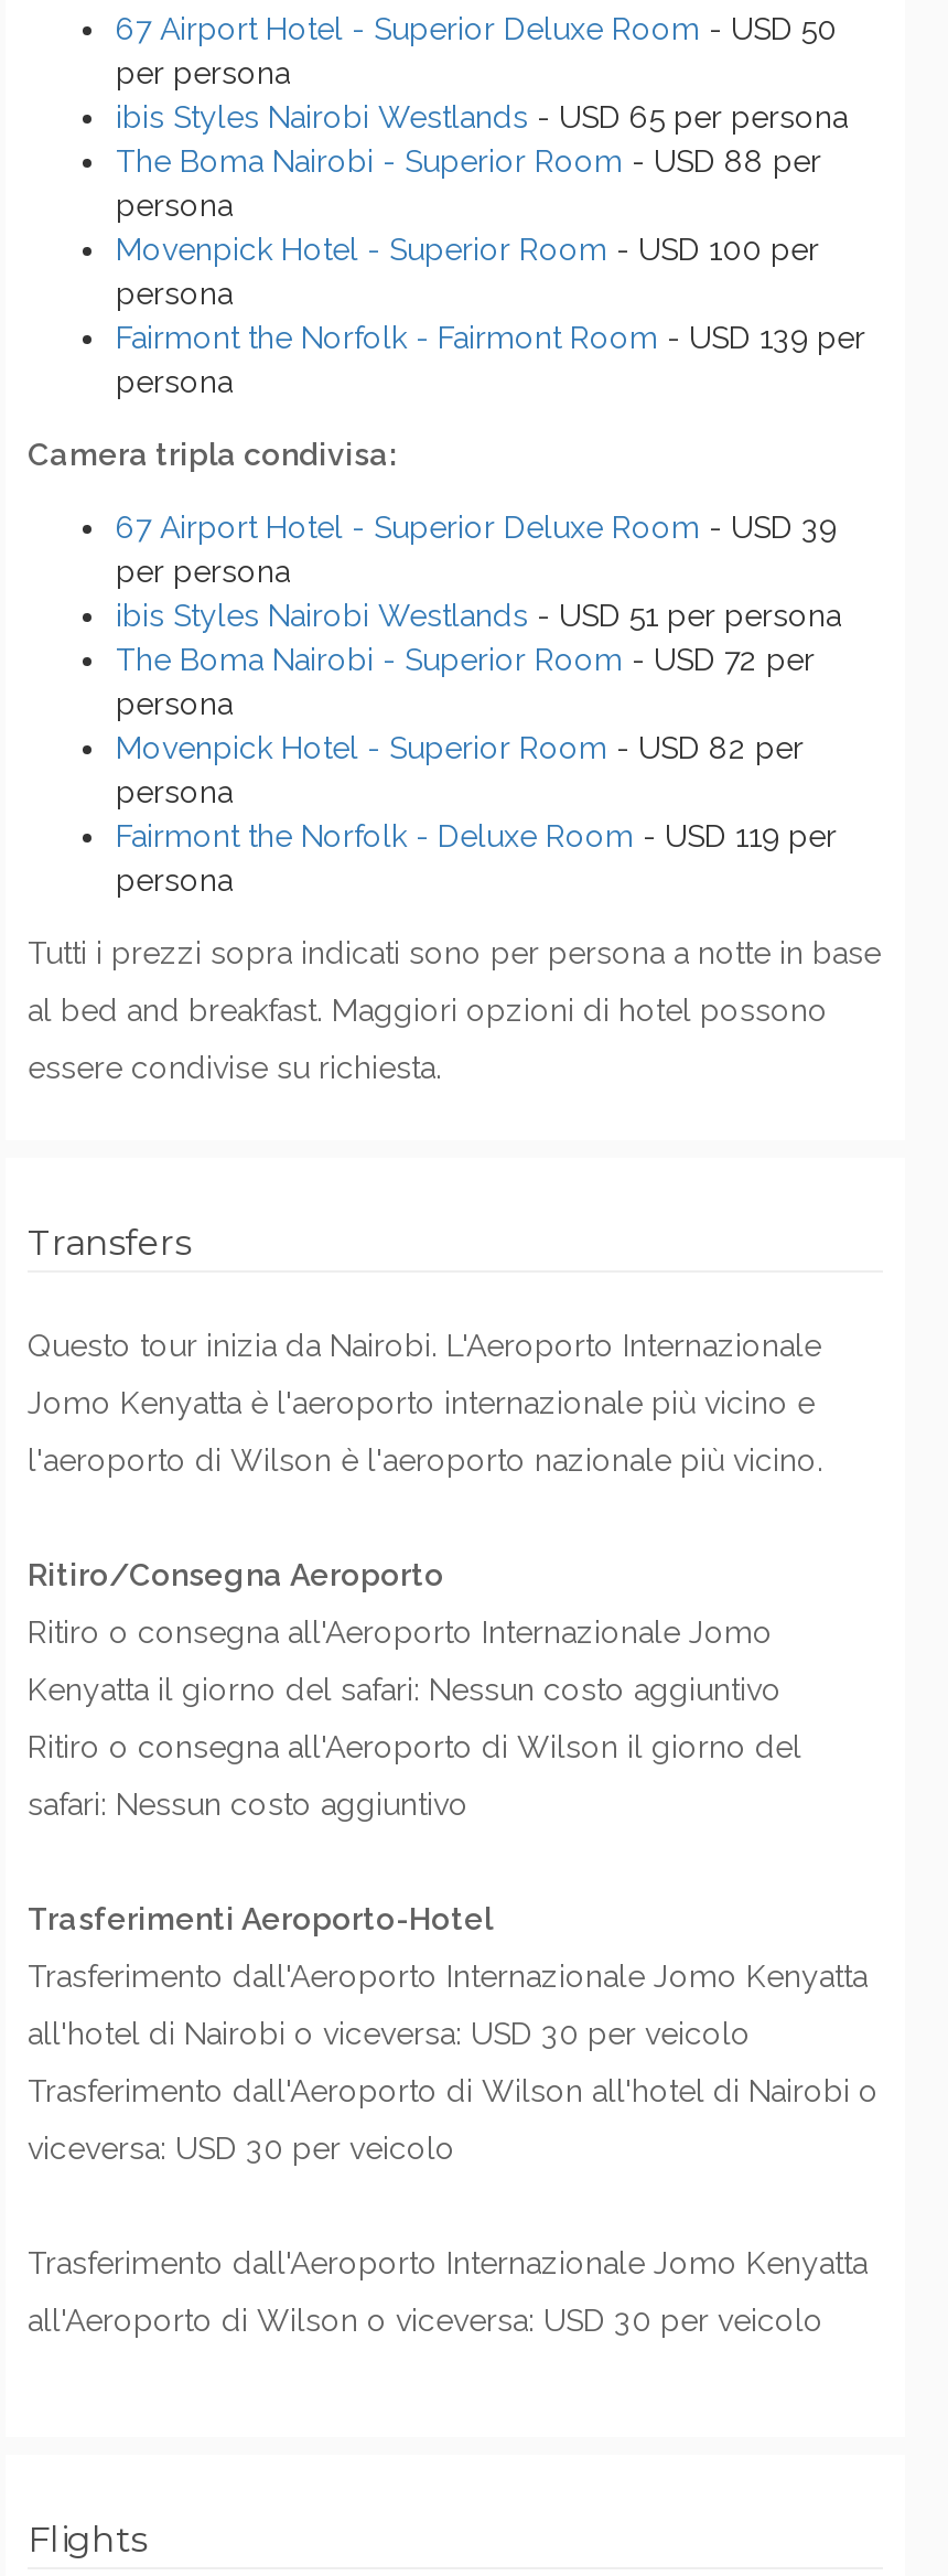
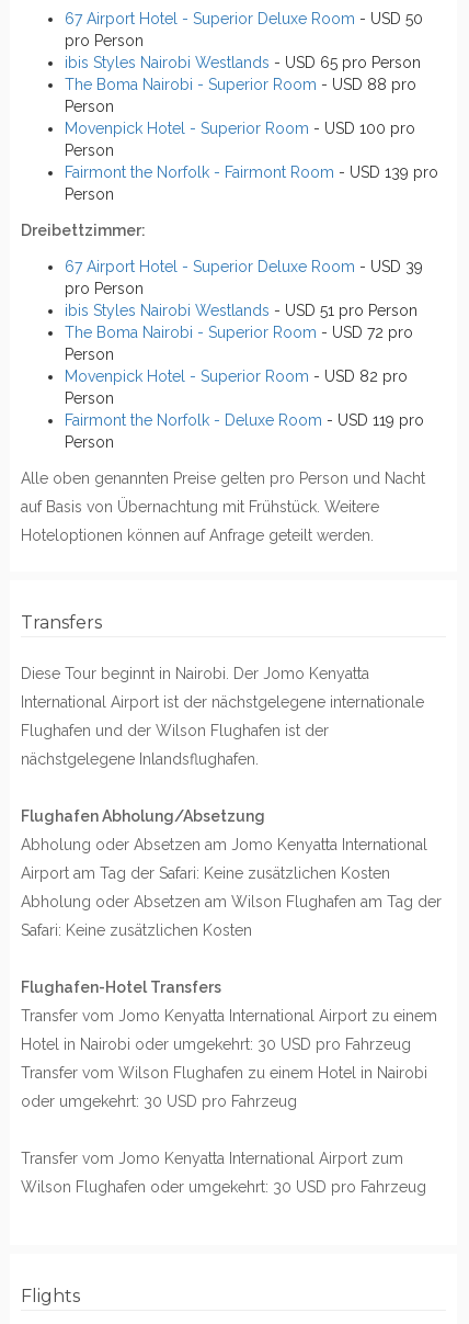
- per persona
- ibis Styles Nairobi Westlands - USD 65 per persona
- The Boma Nairobi - Superior Room - USD 88 per
- persona
- Movenpick Hotel - Superior Room - USD 100 per
- persona
- Fairmont the Norfolk - Fairmont Room - USD 139 per
- persona
+ pro Person
+ ibis Styles Nairobi Westlands - USD 65 pro Person
+ The Boma Nairobi - Superior Room - USD 88 pro
+ Person
+ Movenpick Hotel - Superior Room - USD 100 pro
+ Person
+ Fairmont the Norfolk - Fairmont Room - USD 139 pro
+ Person

- Camera tripla condivisa:
+ Dreibettzimmer:

- per persona
- ibis Styles Nairobi Westlands - USD 51 per persona
- The Boma Nairobi - Superior Room - USD 72 per
- persona
- Movenpick Hotel - Superior Room - USD 82 per
- persona
- Fairmont the Norfolk - Deluxe Room - USD 119 per
- persona
+ pro Person
+ ibis Styles Nairobi Westlands - USD 51 pro Person
+ The Boma Nairobi - Superior Room - USD 72 pro
+ Person
+ Movenpick Hotel - Superior Room - USD 82 pro
+ Person
+ Fairmont the Norfolk - Deluxe Room - USD 119 pro
+ Person

- Tutti i prezzi sopra indicati sono per persona a notte in base
+ Alle oben genannten Preise gelten pro Person und Nacht

- al bed and breakfast. Maggiori opzioni di hotel possono
+ auf Basis von Übernachtung mit Frühstück. Weitere

- essere condivise su richiesta.
+ Hoteloptionen können auf Anfrage geteilt werden.

- Questo tour inizia da Nairobi. L'Aeroporto Internazionale
- Jomo Kenyatta è l'aeroporto internazionale più vicino e
- l'aeroporto di Wilson è l'aeroporto nazionale più vicino.
- Ritiro/Consegna Aeroporto
- Ritiro o consegna all'Aeroporto Internazionale Jomo
- Kenyatta il giorno del safari: Nessun costo aggiuntivo
- Ritiro o consegna all'Aeroporto di Wilson il giorno del
- safari: Nessun costo aggiuntivo
- Trasferimenti Aeroporto-Hotel
- Trasferimento dall'Aeroporto Internazionale Jomo Kenyatta
- all'hotel di Nairobi o viceversa: USD 30 per veicolo
- Trasferimento dall'Aeroporto di Wilson all'hotel di Nairobi o
- viceversa: USD 30 per veicolo
- Trasferimento dall'Aeroporto Internazionale Jomo Kenyatta
- all'Aeroporto di Wilson o viceversa: USD 30 per veicolo
+ Diese Tour beginnt in Nairobi. Der Jomo Kenyatta
+ International Airport ist der nächstgelegene internationale
+ Flughafen und der Wilson Flughafen ist der
+ nächstgelegene Inlandsflughafen.
+ Flughafen Abholung/Absetzung
+ Abholung oder Absetzen am Jomo Kenyatta International
+ Airport am Tag der Safari: Keine zusätzlichen Kosten
+ Abholung oder Absetzen am Wilson Flughafen am Tag der
+ Safari: Keine zusätzlichen Kosten
+ Flughafen-Hotel Transfers
+ Transfer vom Jomo Kenyatta International Airport zu einem
+ Hotel in Nairobi oder umgekehrt: 30 USD pro Fahrzeug
+ Transfer vom Wilson Flughafen zu einem Hotel in Nairobi
+ oder umgekehrt: 30 USD pro Fahrzeug
+ Transfer vom Jomo Kenyatta International Airport zum
+ Wilson Flughafen oder umgekehrt: 30 USD pro Fahrzeug
